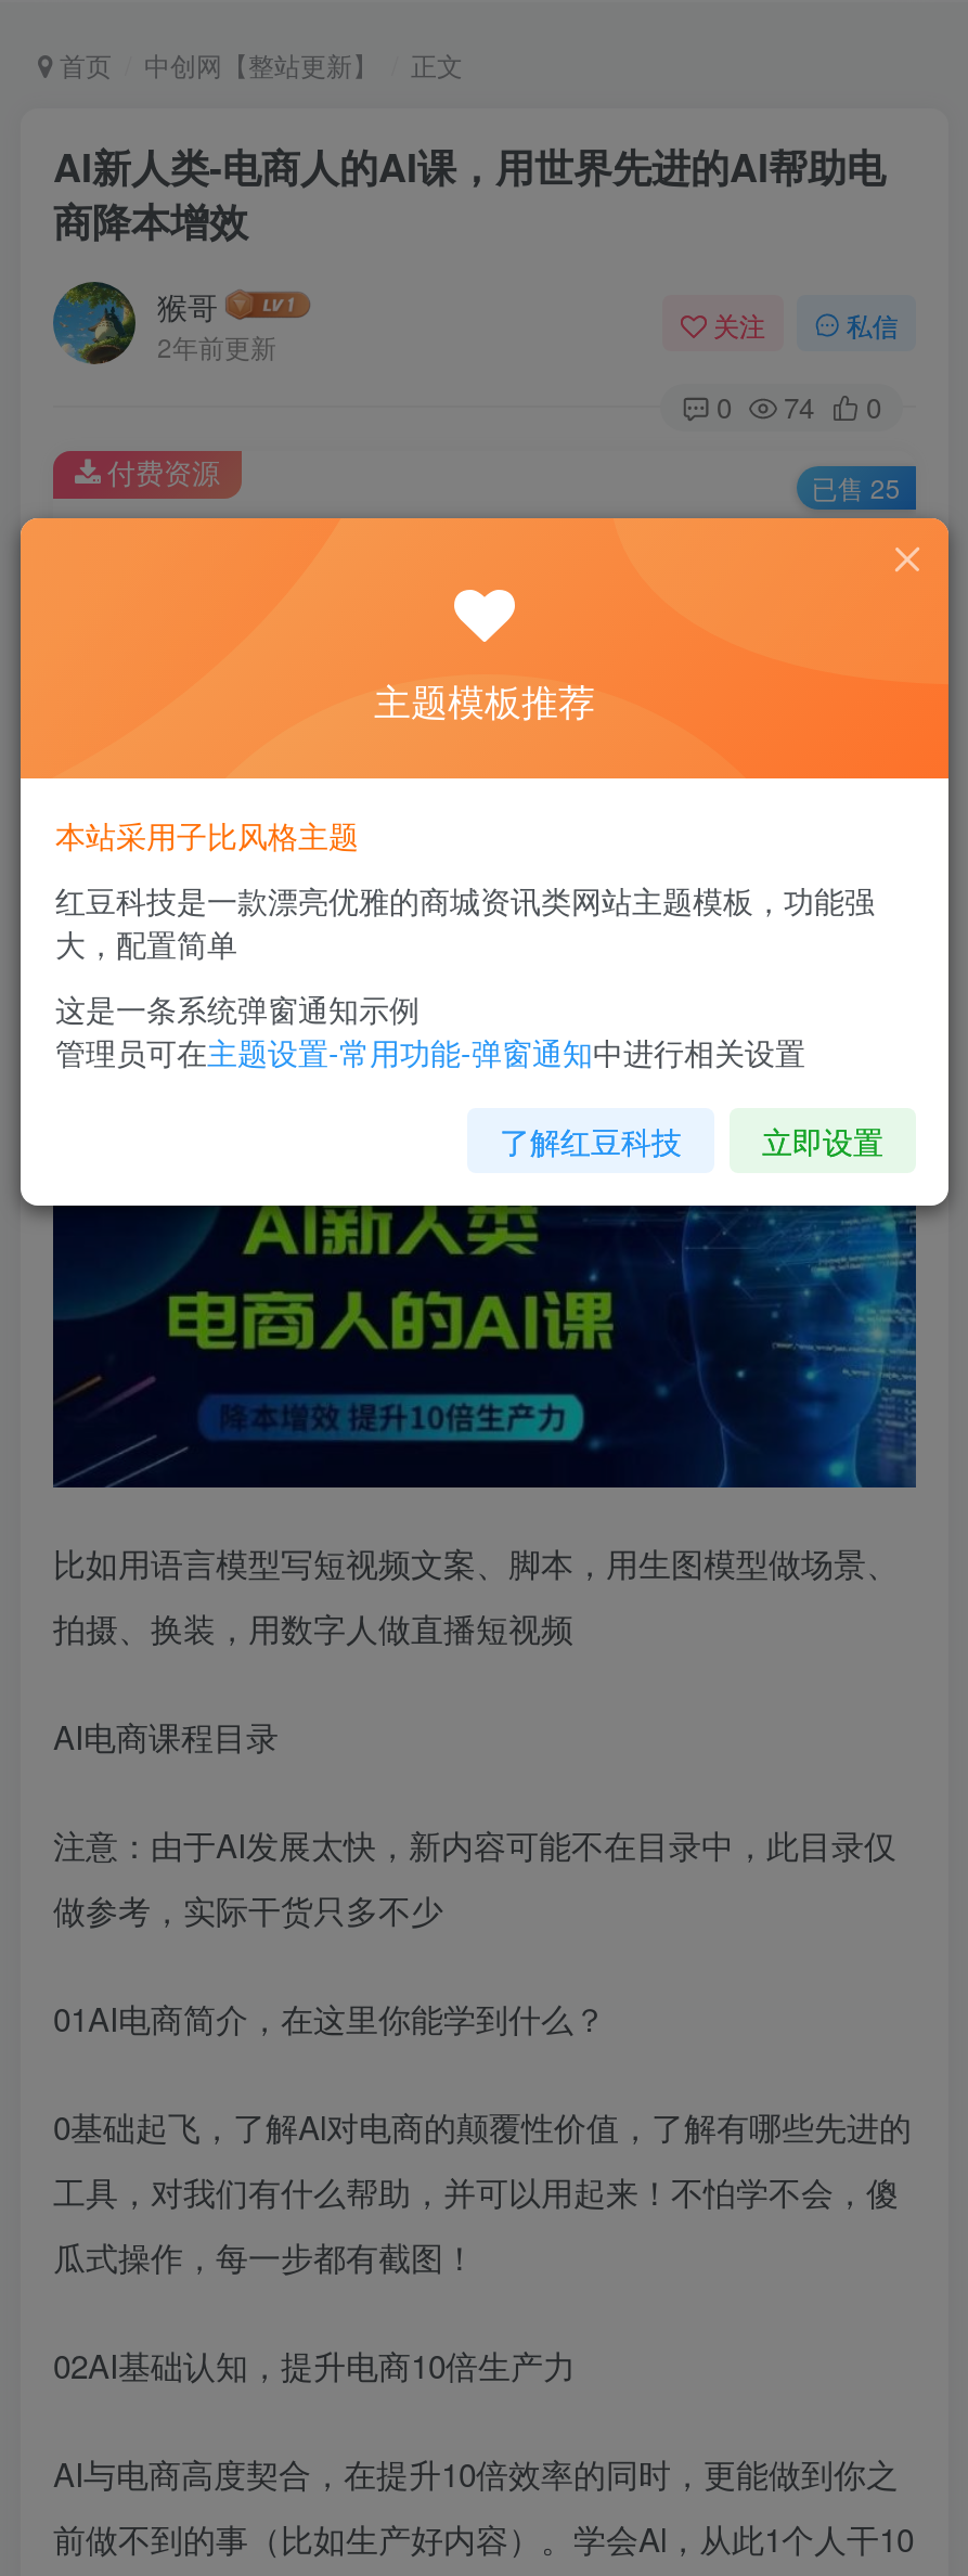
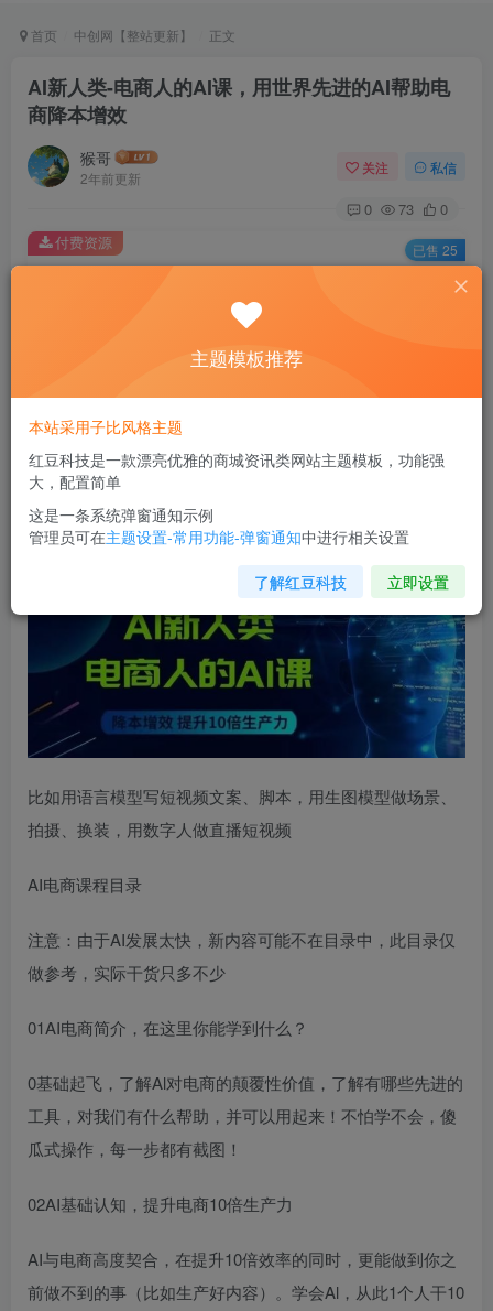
- 0 74 0
+ 0 73 0
